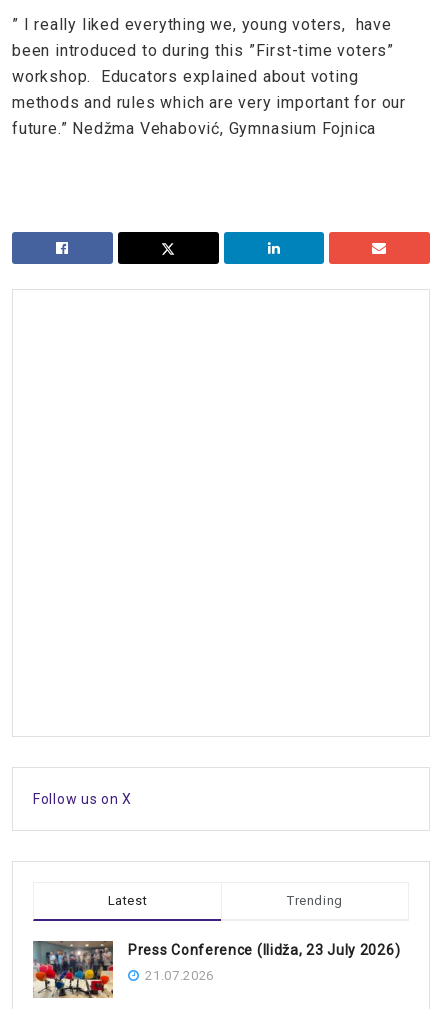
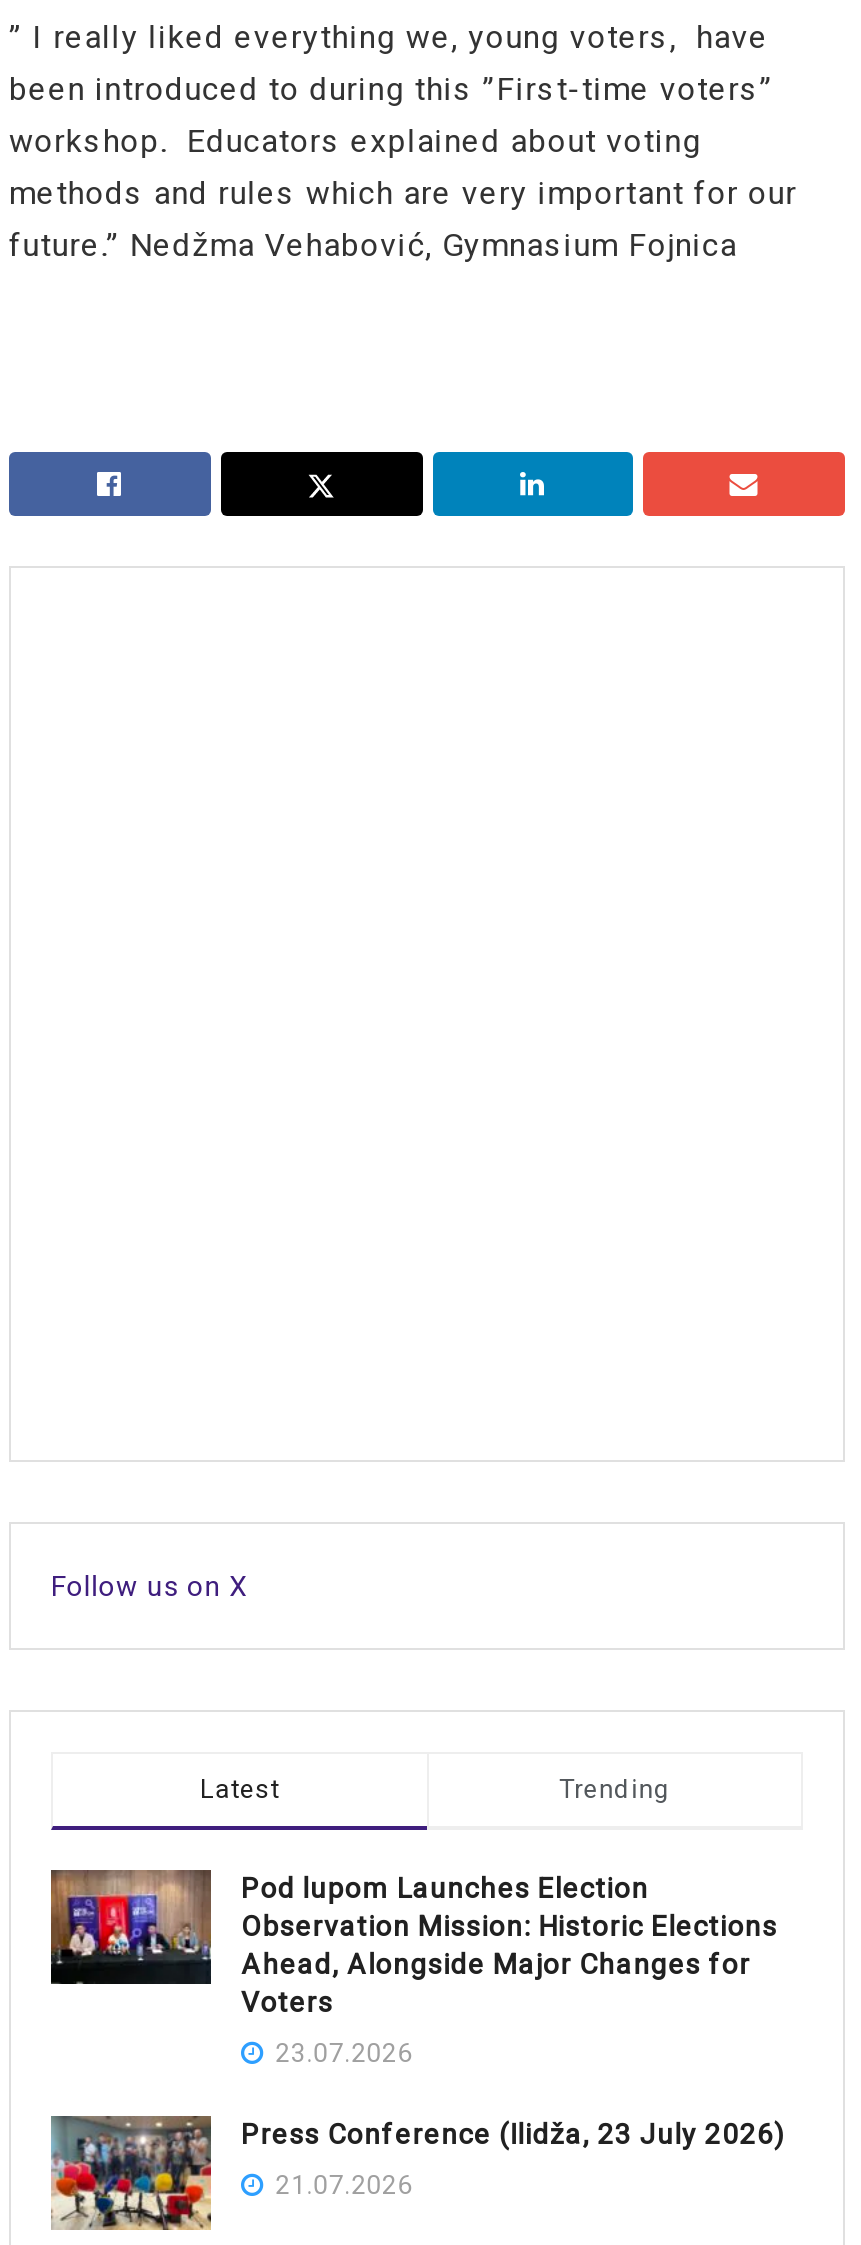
+ [image]
+ Pod lupom Launches Election
+ Observation Mission: Historic Elections
+ Ahead, Alongside Major Changes for
+ Voters
+ 23.07.2026
